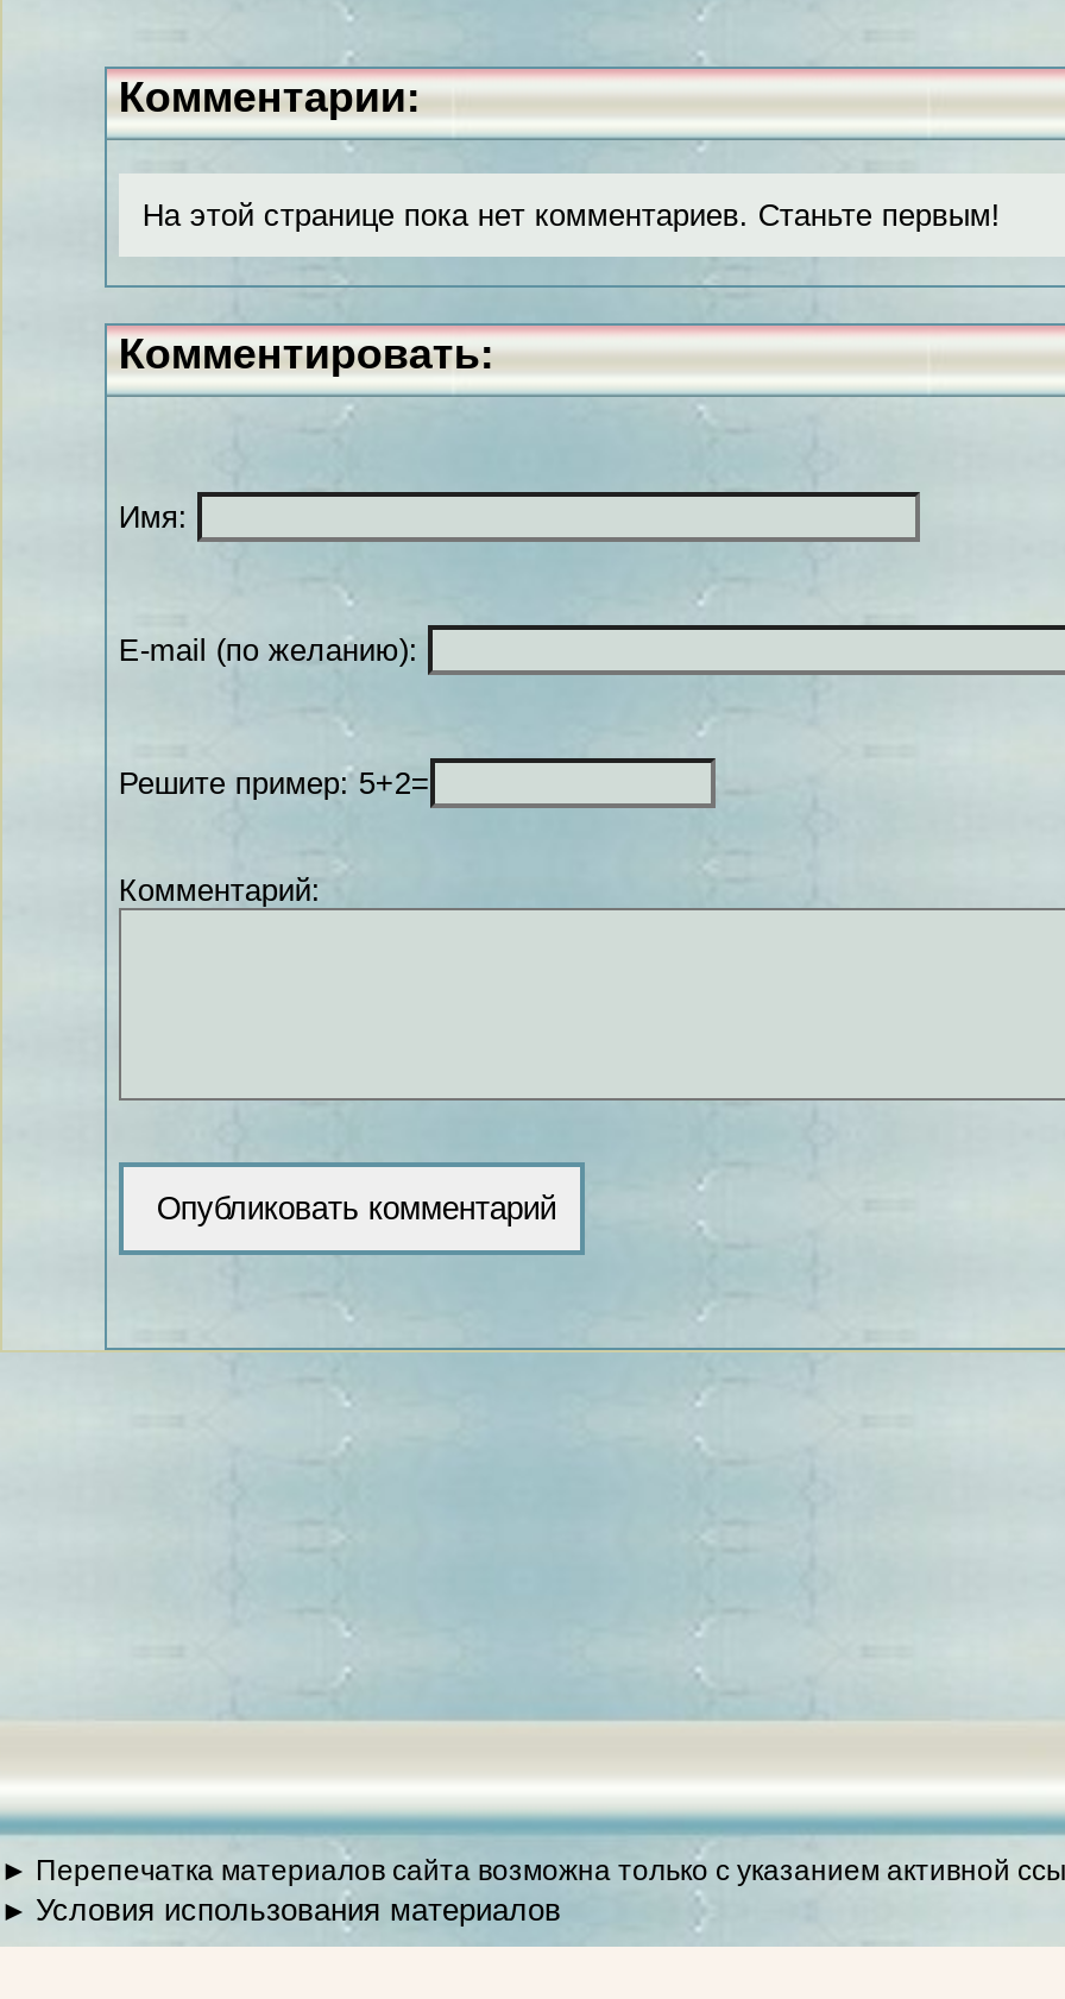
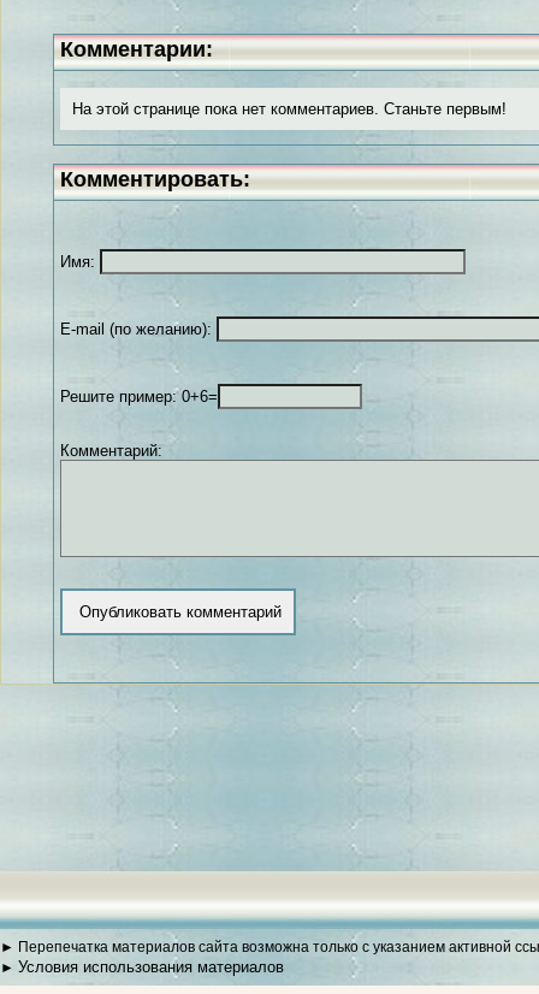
- Решите пример: 5+2=
+ Решите пример: 0+6=
